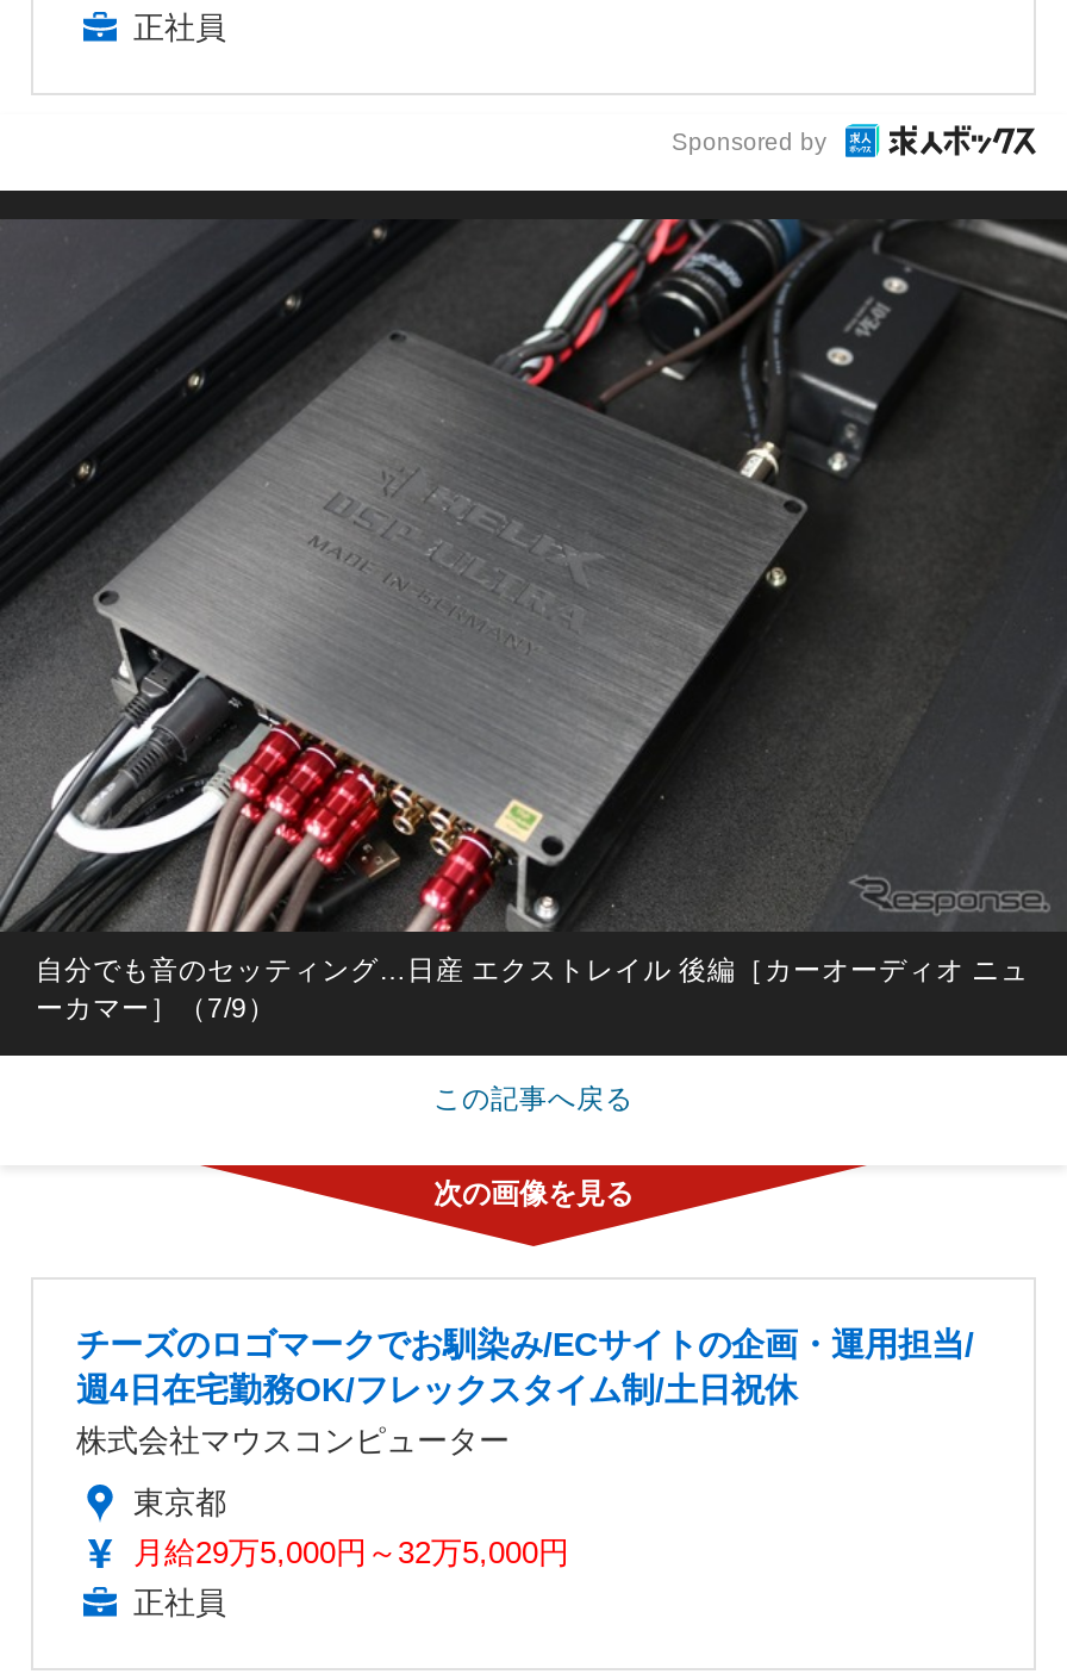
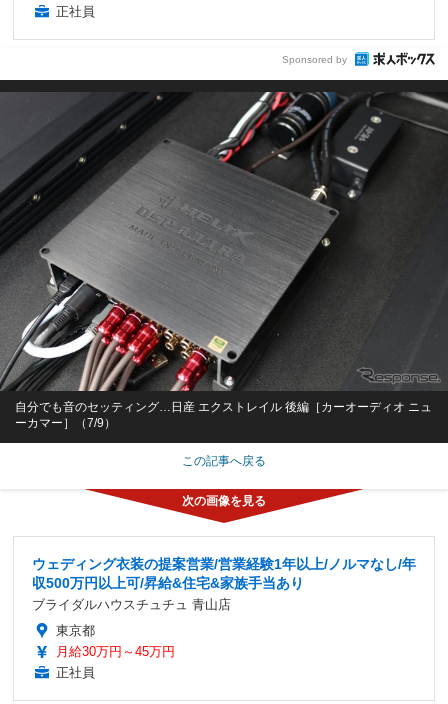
- チーズのロゴマークでお馴染み/ECサイトの企画・運用担当/
- 週4日在宅勤務OK/フレックスタイム制/土日祝休
- 株式会社マウスコンピューター
+ ウェディング衣装の提案営業/営業経験1年以上/ノルマなし/年
+ 収500万円以上可/昇給&住宅&家族手当あり
+ ブライダルハウスチュチュ 青山店

- 月給29万5,000円～32万5,000円
+ 月給30万円～45万円
